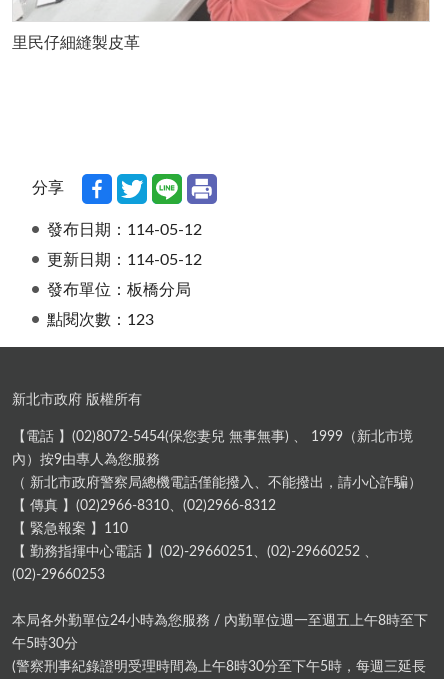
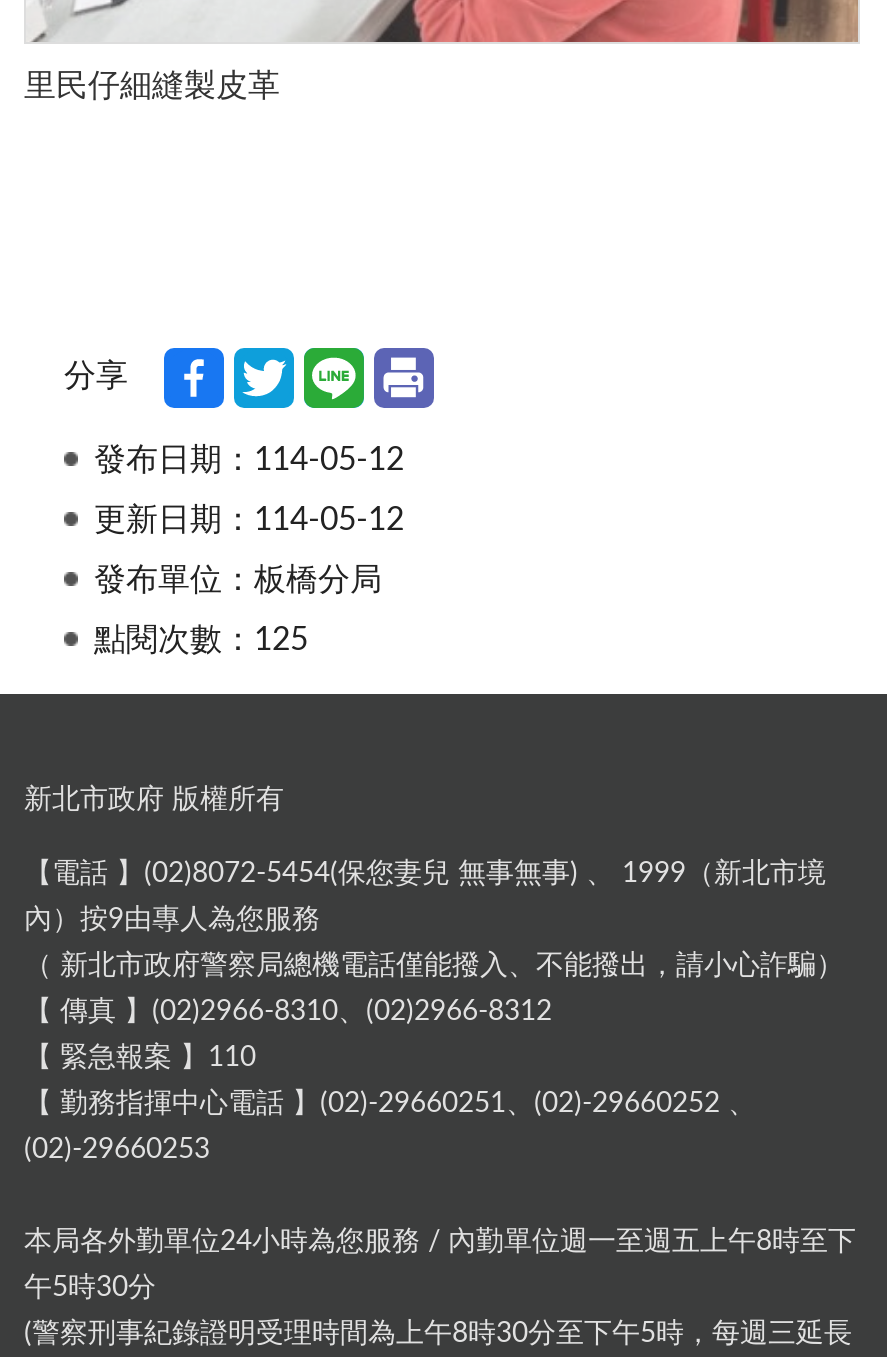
- 點閱次數：123
+ 點閱次數：125
